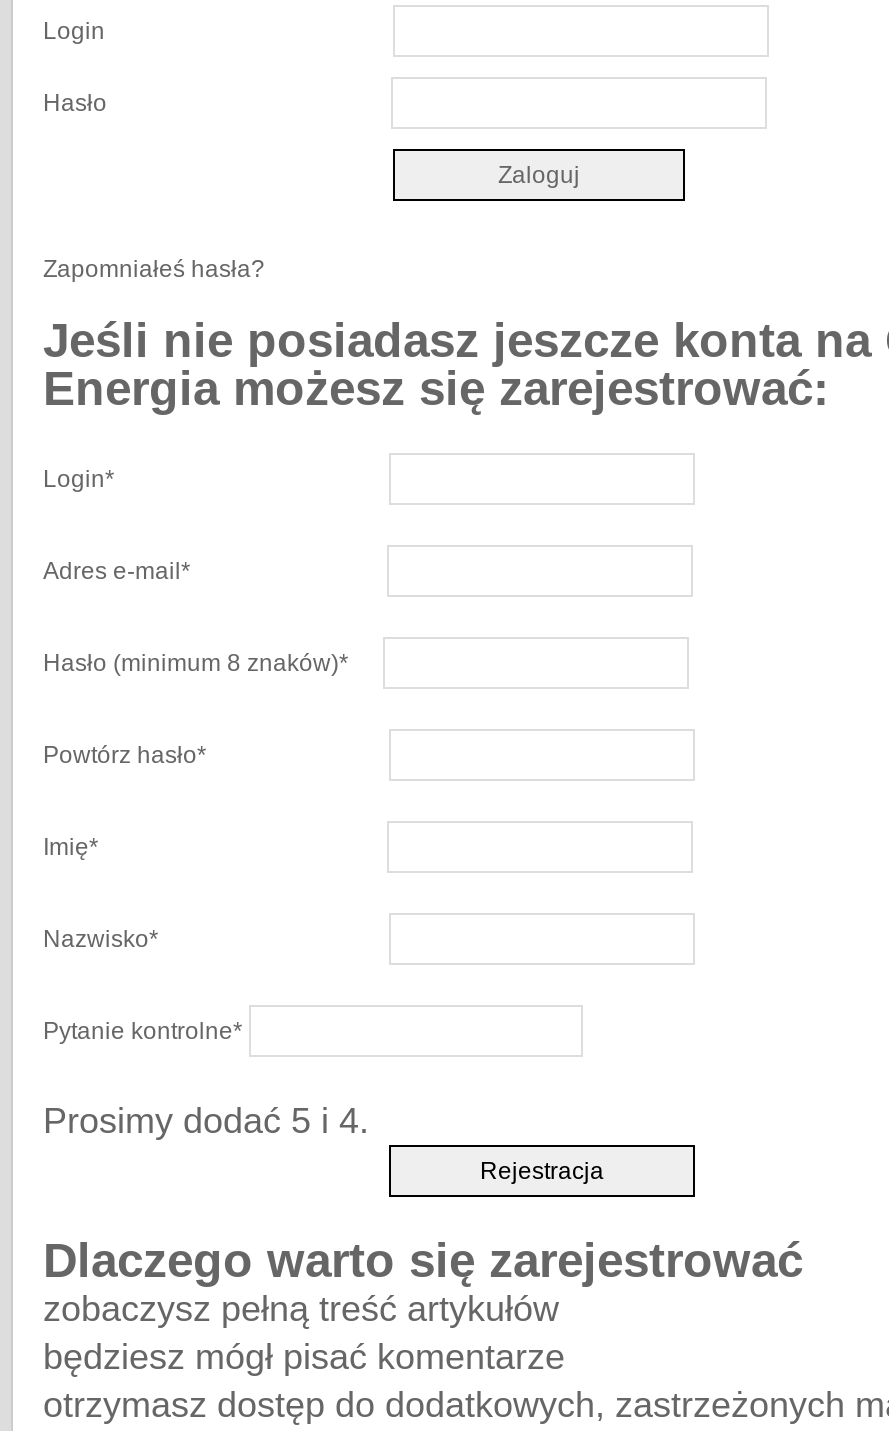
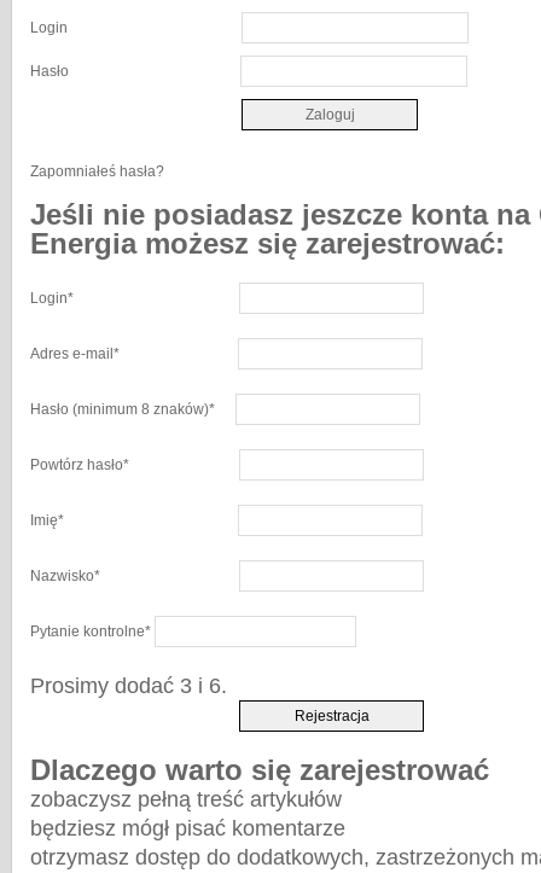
- Prosimy dodać 5 i 4.
+ Prosimy dodać 3 i 6.
